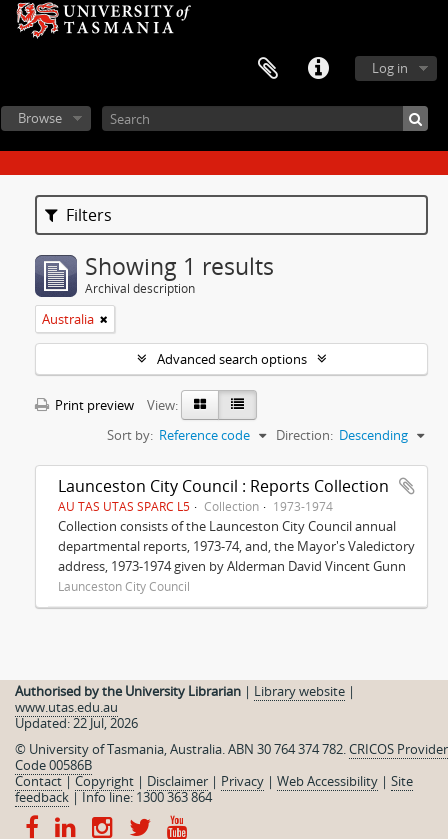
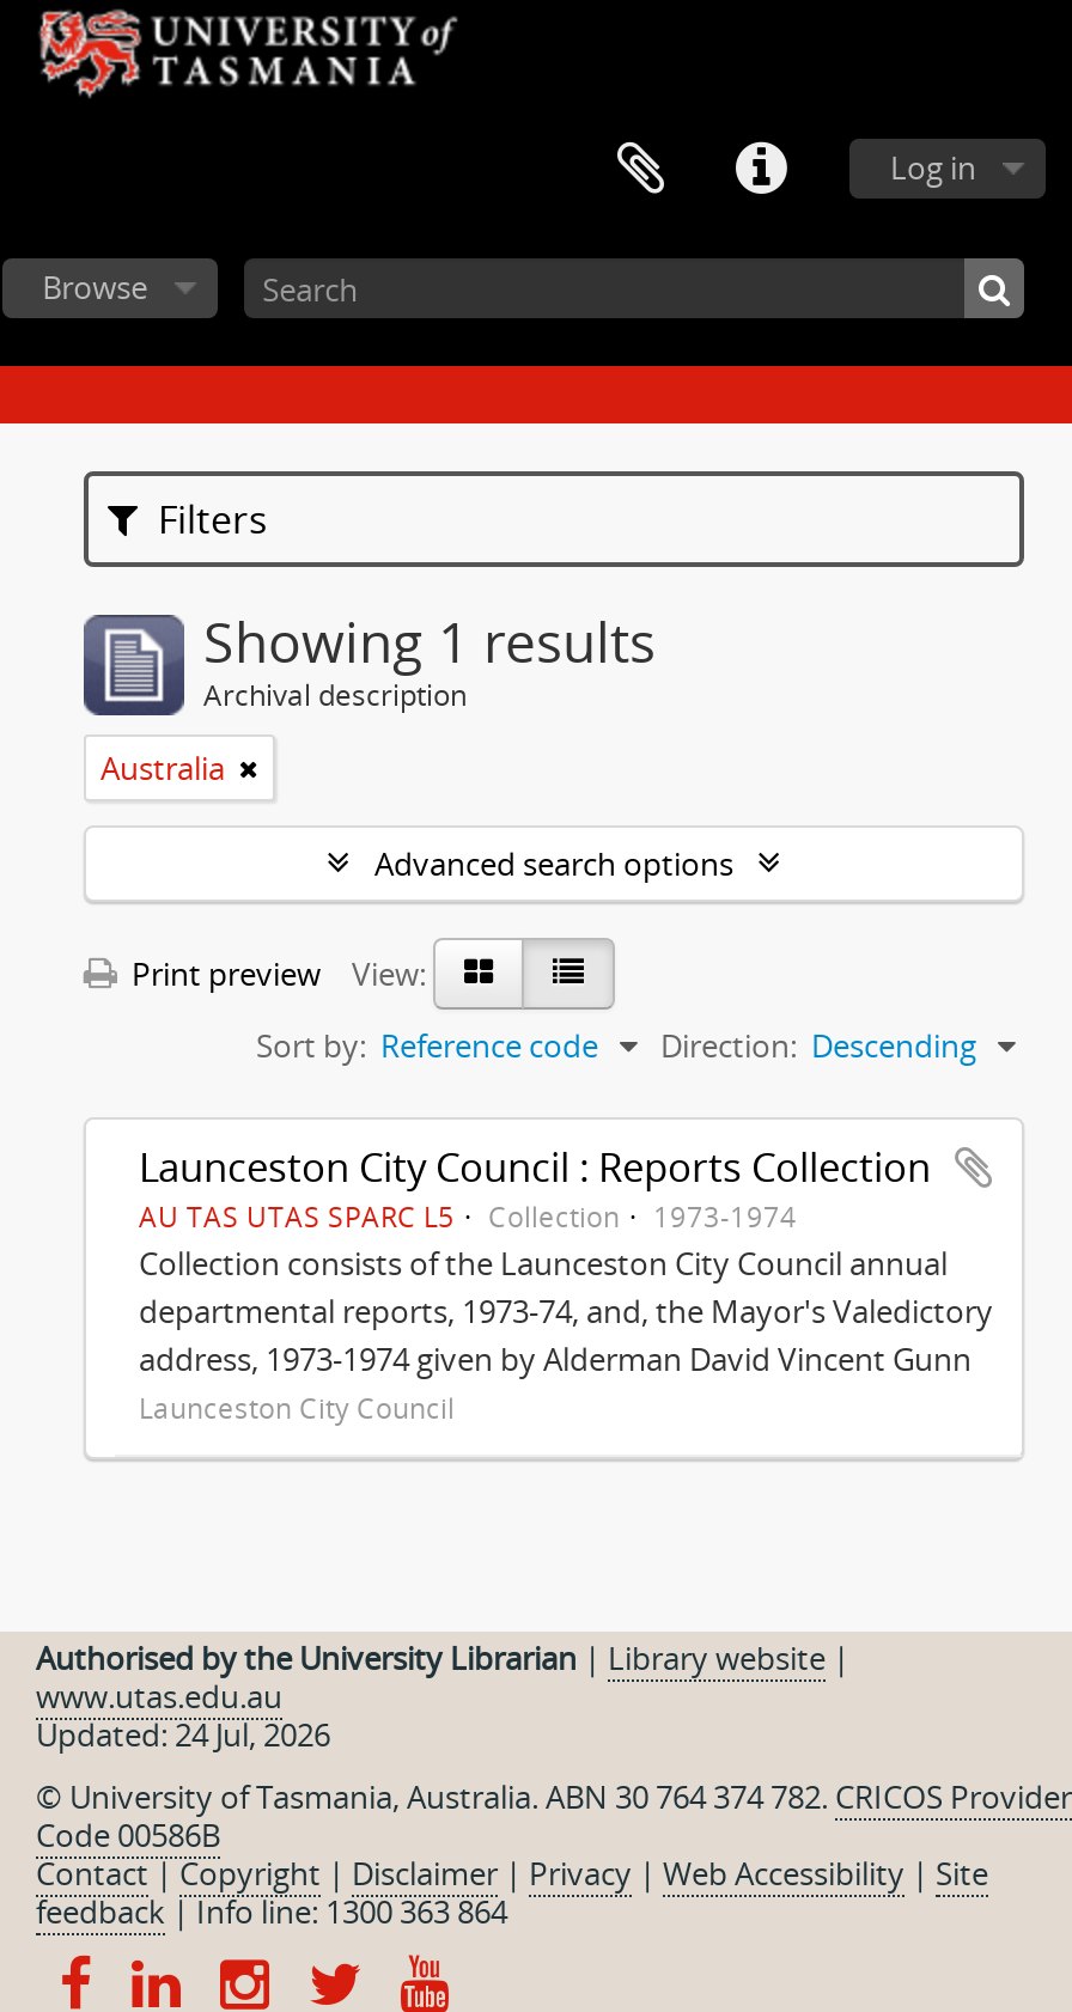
- Updated: 22 Jul, 2026
+ Updated: 24 Jul, 2026
